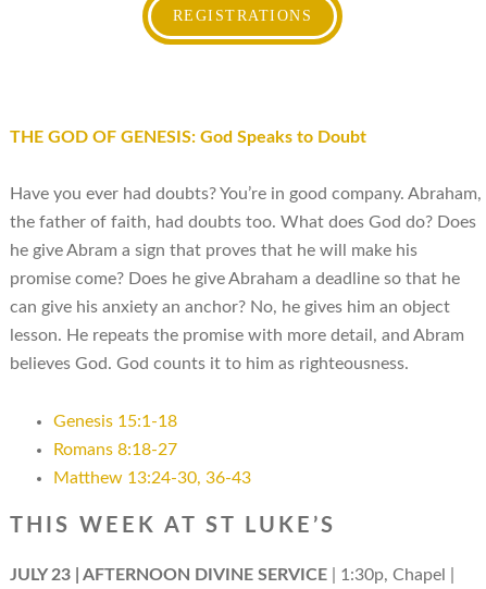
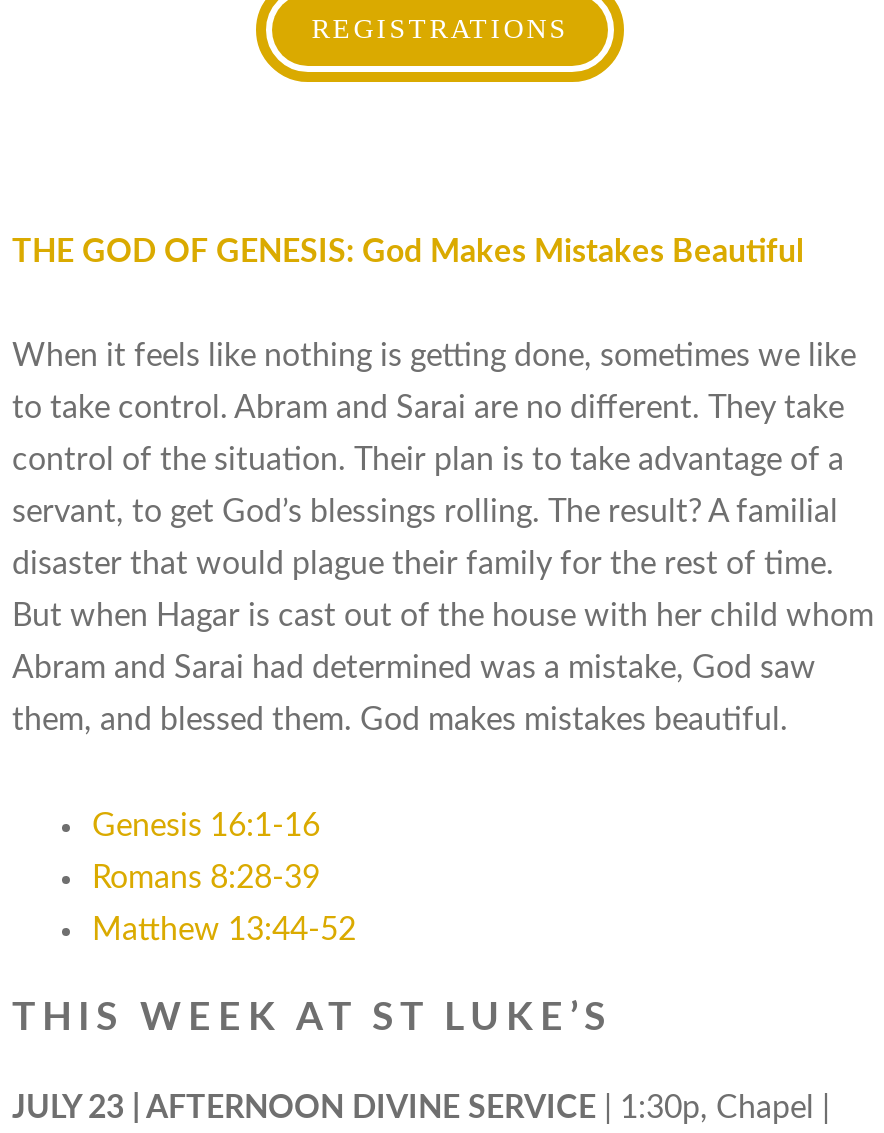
- THE GOD OF GENESIS: God Speaks to Doubt
- Have you ever had doubts? You’re in good company. Abraham,
- the father of faith, had doubts too. What does God do? Does
- he give Abram a sign that proves that he will make his
- promise come? Does he give Abraham a deadline so that he
- can give his anxiety an anchor? No, he gives him an object
- lesson. He repeats the promise with more detail, and Abram
- believes God. God counts it to him as righteousness.
- Genesis 15:1-18
- Romans 8:18-27
- Matthew 13:24-30, 36-43
+ THE GOD OF GENESIS: God Makes Mistakes Beautiful
+ When it feels like nothing is getting done, sometimes we like
+ to take control. Abram and Sarai are no different. They take
+ control of the situation. Their plan is to take advantage of a
+ servant, to get God’s blessings rolling. The result? A familial
+ disaster that would plague their family for the rest of time.
+ But when Hagar is cast out of the house with her child whom
+ Abram and Sarai had determined was a mistake, God saw
+ them, and blessed them. God makes mistakes beautiful.
+ Genesis 16:1-16
+ Romans 8:28-39
+ Matthew 13:44-52
